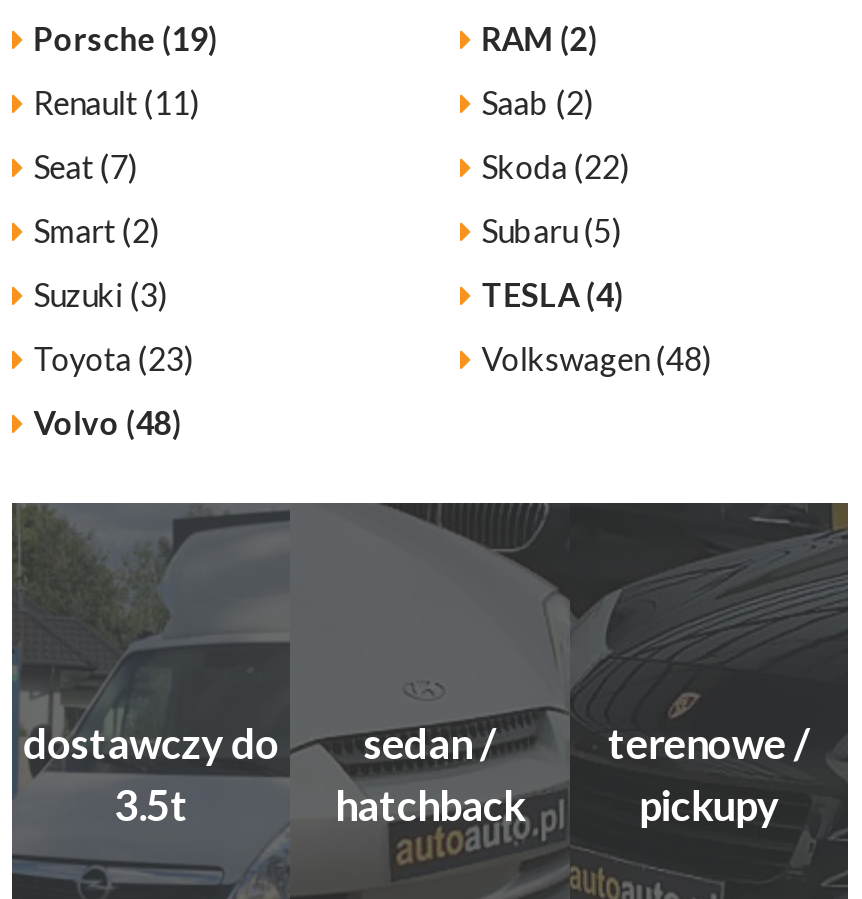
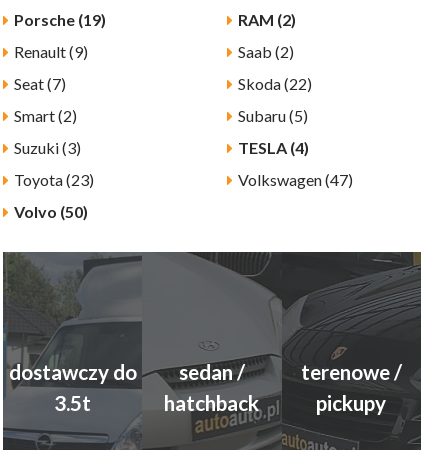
- Renault (11)
+ Renault (9)

- Volkswagen (48)
+ Volkswagen (47)

- Volvo (48)
+ Volvo (50)
